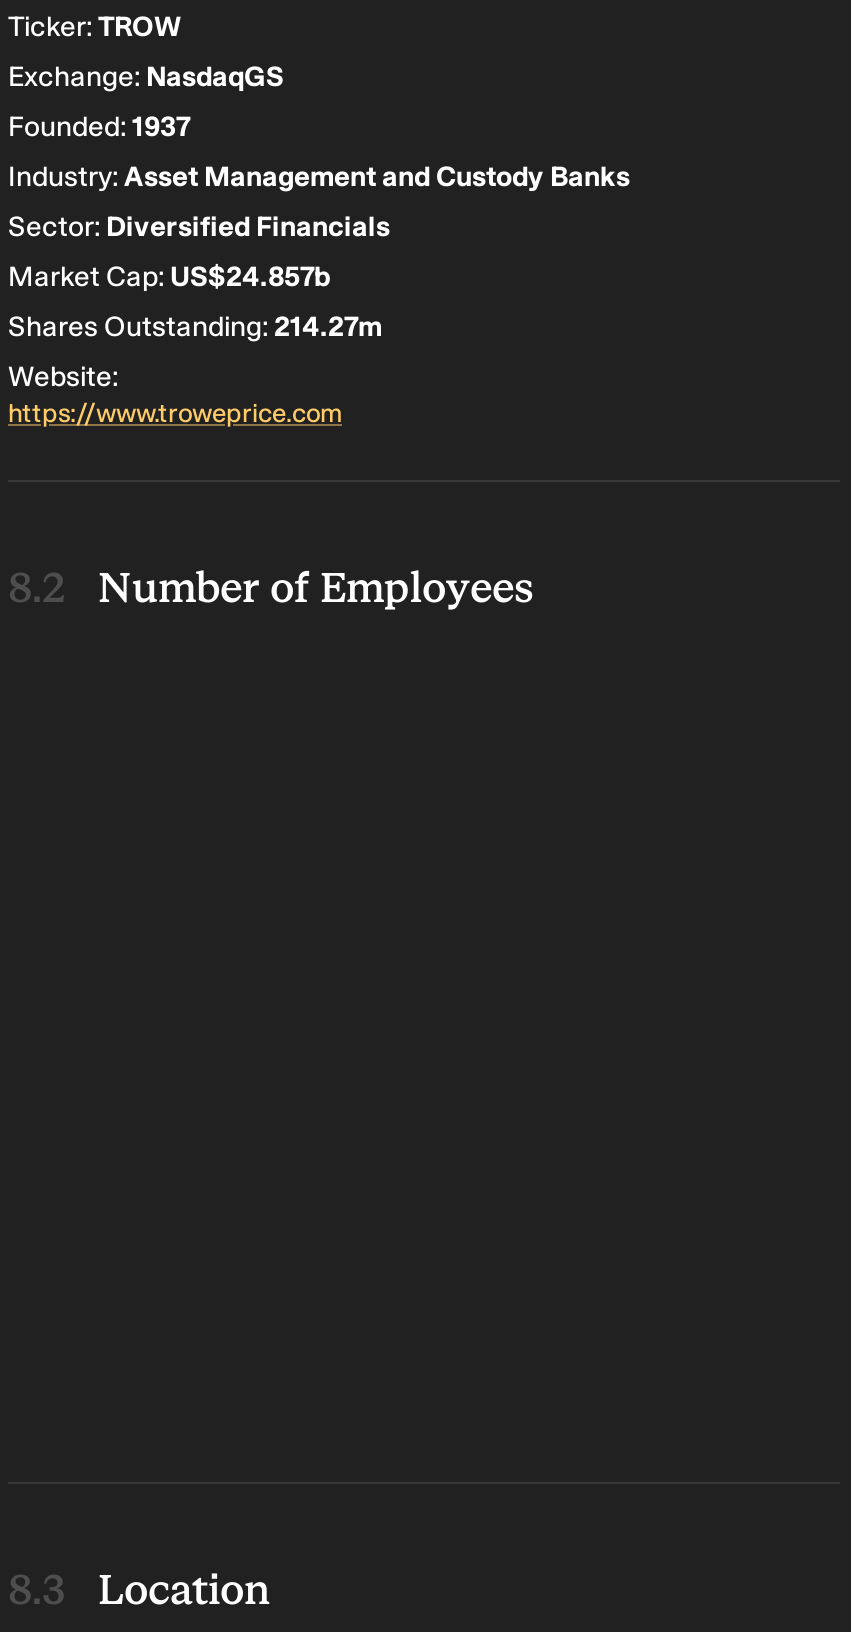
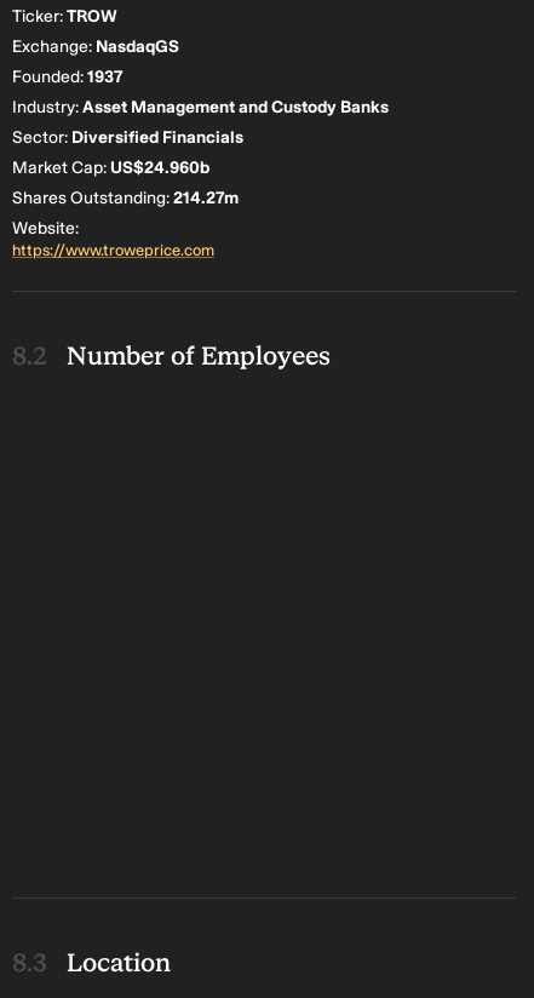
- Market Cap: US$24.857b
+ Market Cap: US$24.960b
